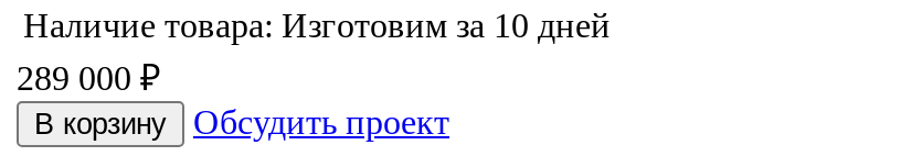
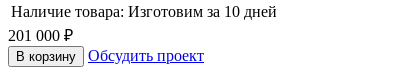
- 289 000 ₽
+ 201 000 ₽
